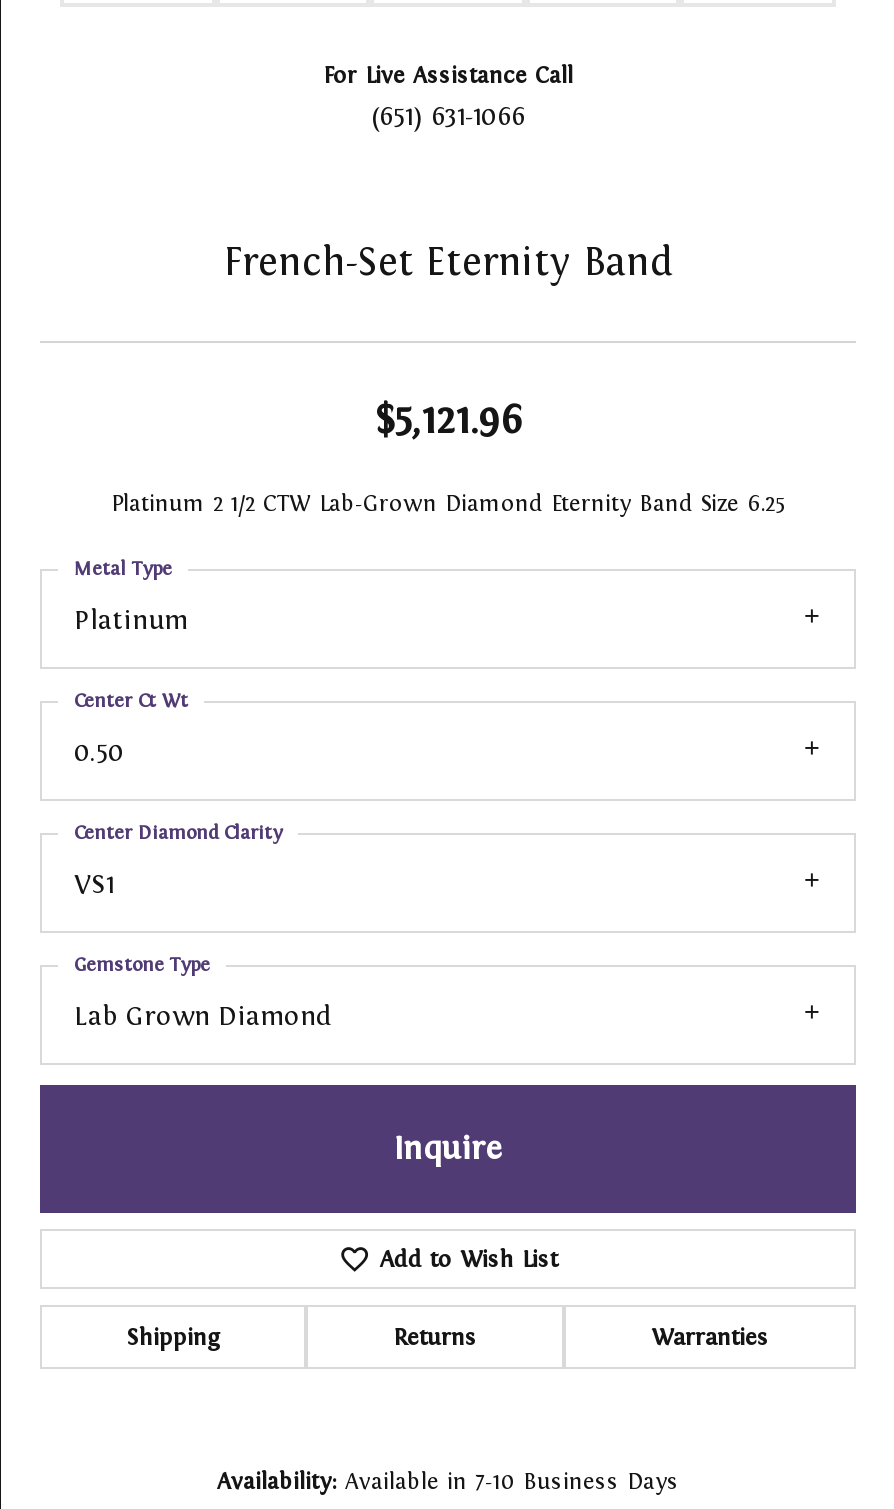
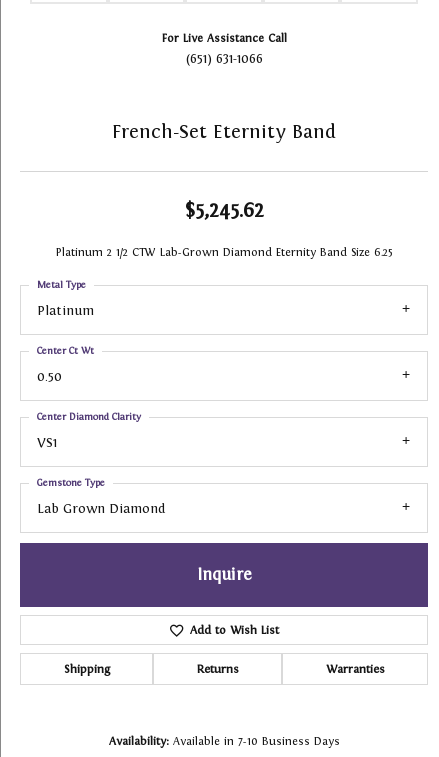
- $5,121.96
+ $5,245.62
